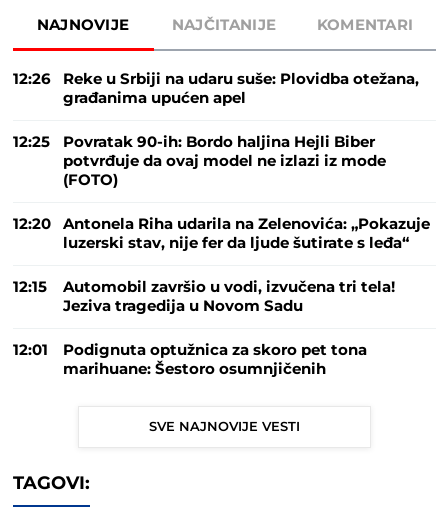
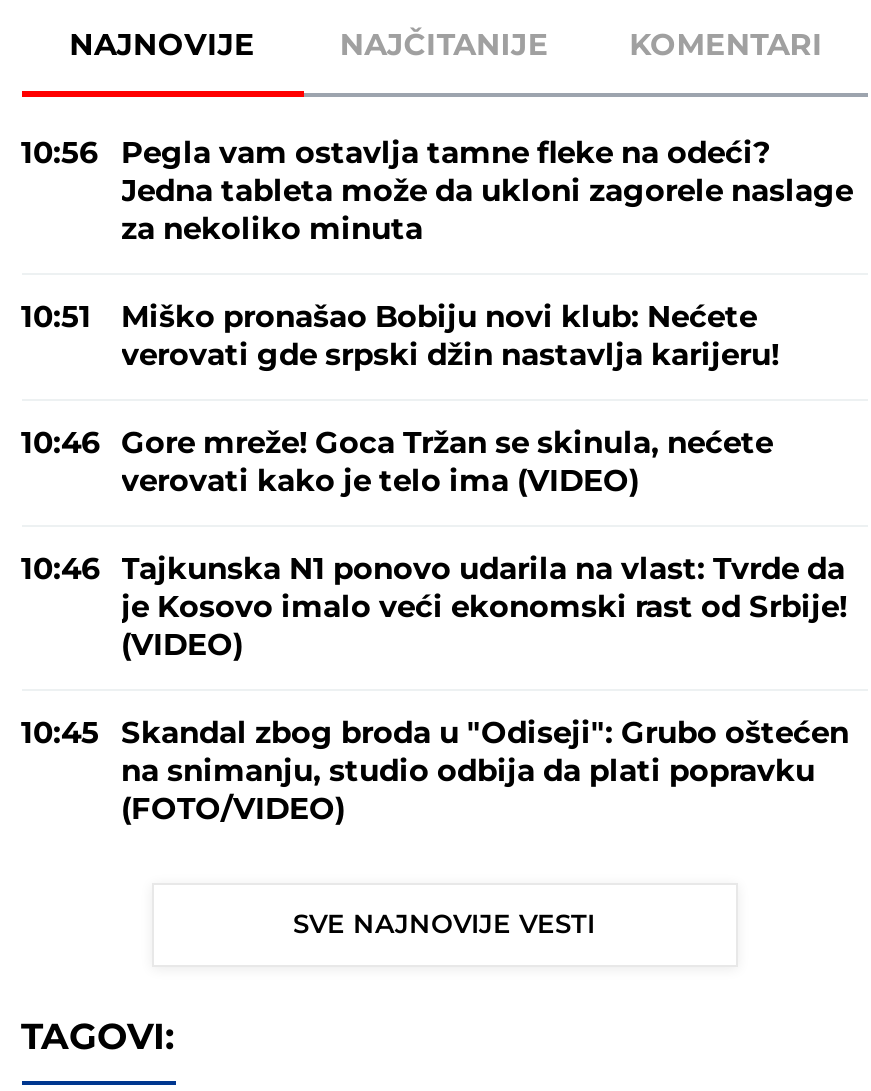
- 12:26
+ 10:56

- Reke u Srbiji na udaru suše: Plovidba otežana,
- građanima upućen apel
+ Pegla vam ostavlja tamne fleke na odeći?
+ Jedna tableta može da ukloni zagorele naslage
+ za nekoliko minuta

- 12:25
+ 10:51

- Povratak 90-ih: Bordo haljina Hejli Biber
- potvrđuje da ovaj model ne izlazi iz mode
- (FOTO)
+ Miško pronašao Bobiju novi klub: Nećete
+ verovati gde srpski džin nastavlja karijeru!

- 12:20
+ 10:46

- Antonela Riha udarila na Zelenovića: „Pokazuje
- luzerski stav, nije fer da ljude šutirate s leđa“
+ Gore mreže! Goca Tržan se skinula, nećete
+ verovati kako je telo ima (VIDEO)

- 12:15
+ 10:46

- Automobil završio u vodi, izvučena tri tela!
- Jeziva tragedija u Novom Sadu
+ Tajkunska N1 ponovo udarila na vlast: Tvrde da
+ je Kosovo imalo veći ekonomski rast od Srbije!
+ (VIDEO)

- 12:01
+ 10:45

- Podignuta optužnica za skoro pet tona
- marihuane: Šestoro osumnjičenih
+ Skandal zbog broda u "Odiseji": Grubo oštećen
+ na snimanju, studio odbija da plati popravku
+ (FOTO/VIDEO)
